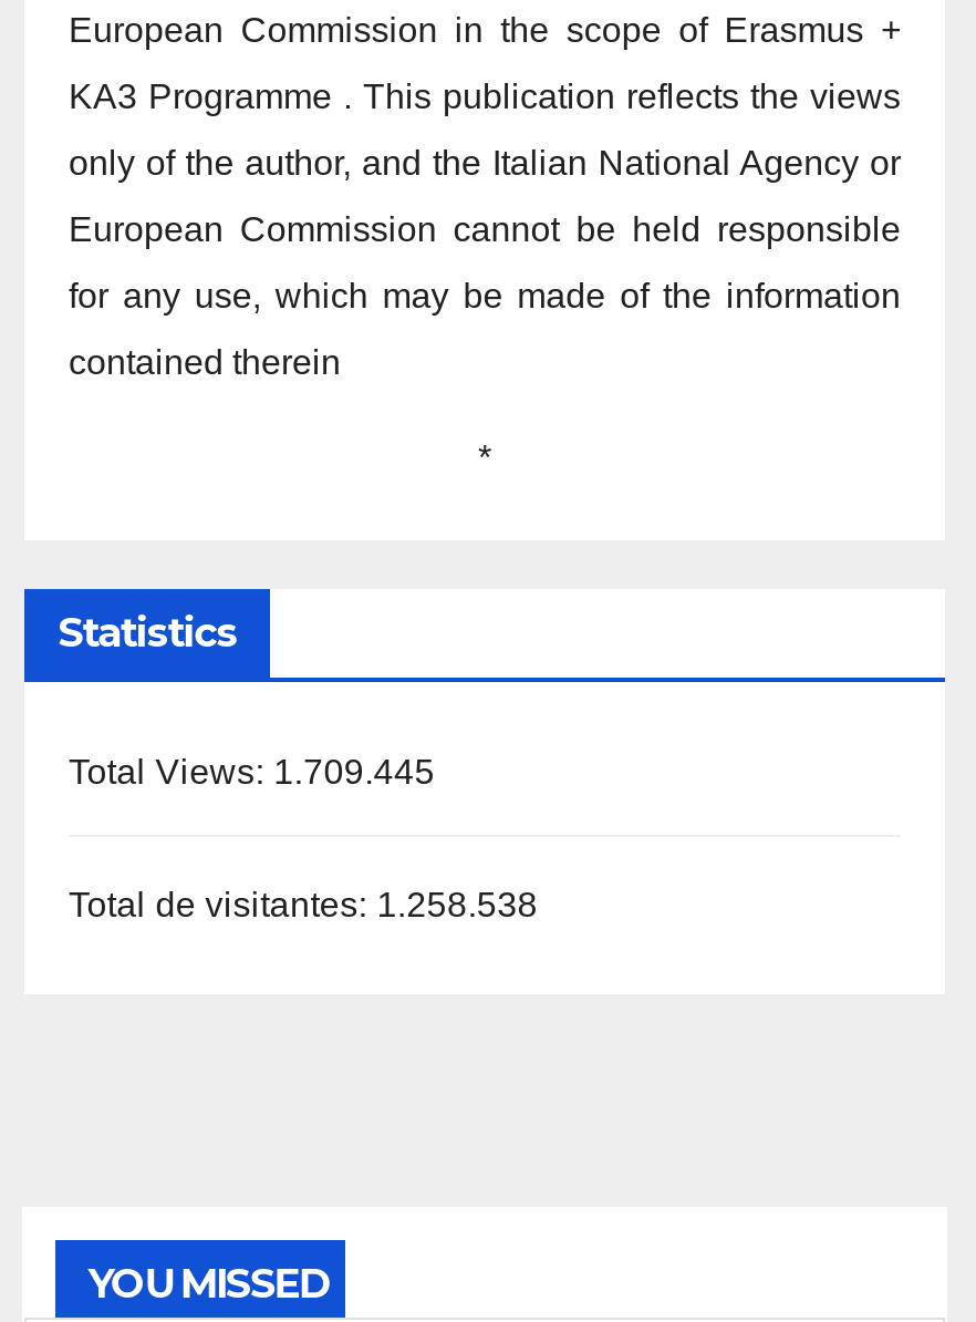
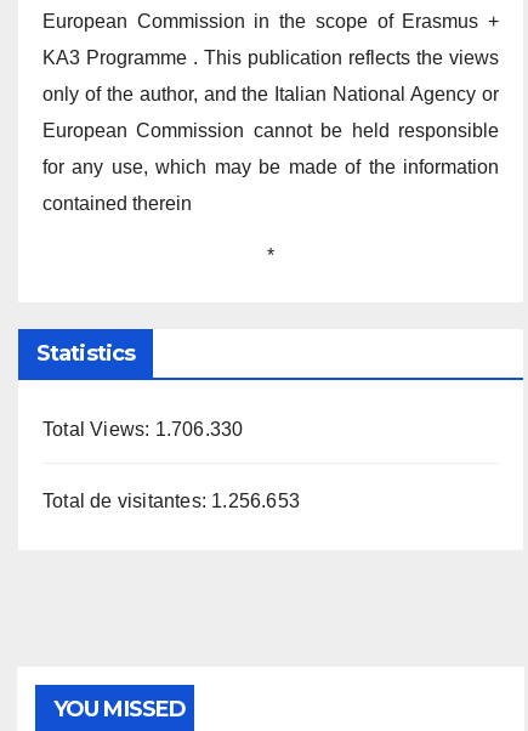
- Total Views: 1.709.445
+ Total Views: 1.706.330

- Total de visitantes: 1.258.538
+ Total de visitantes: 1.256.653
